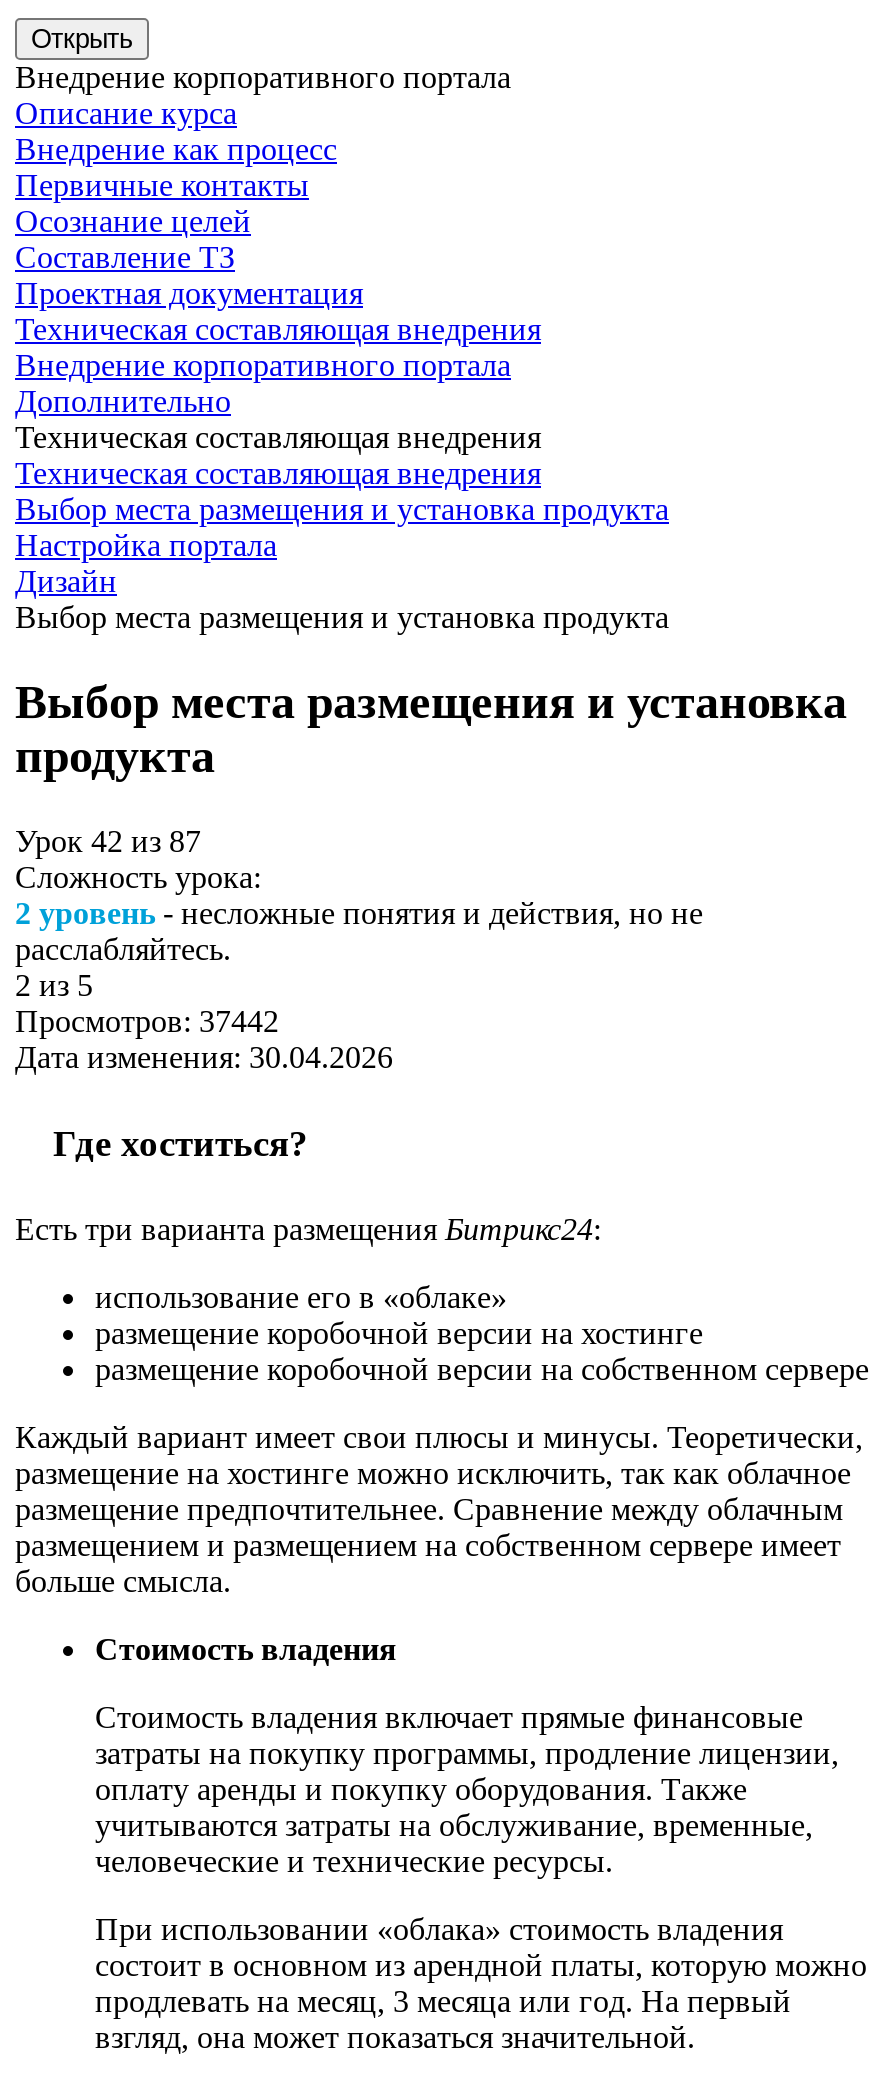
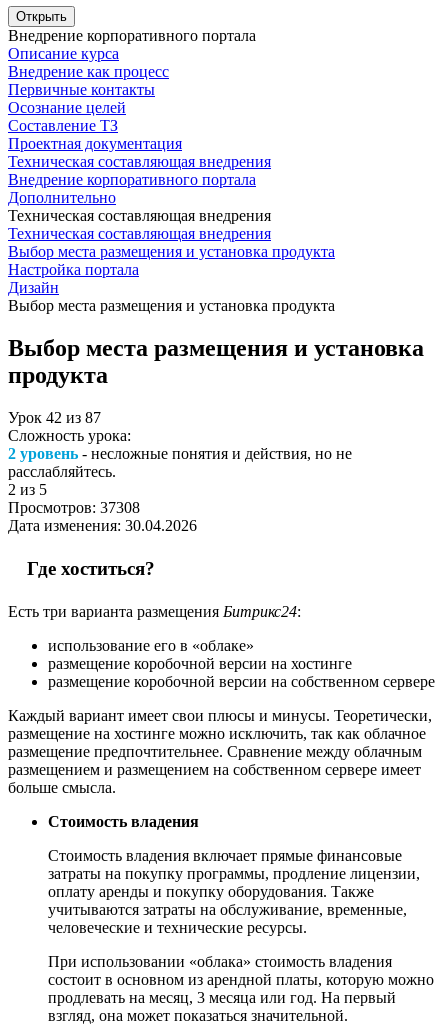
- Просмотров: 37442
+ Просмотров: 37308
